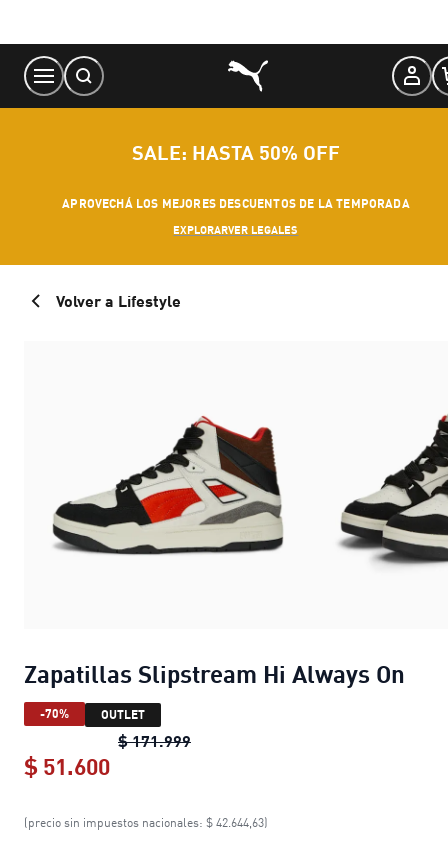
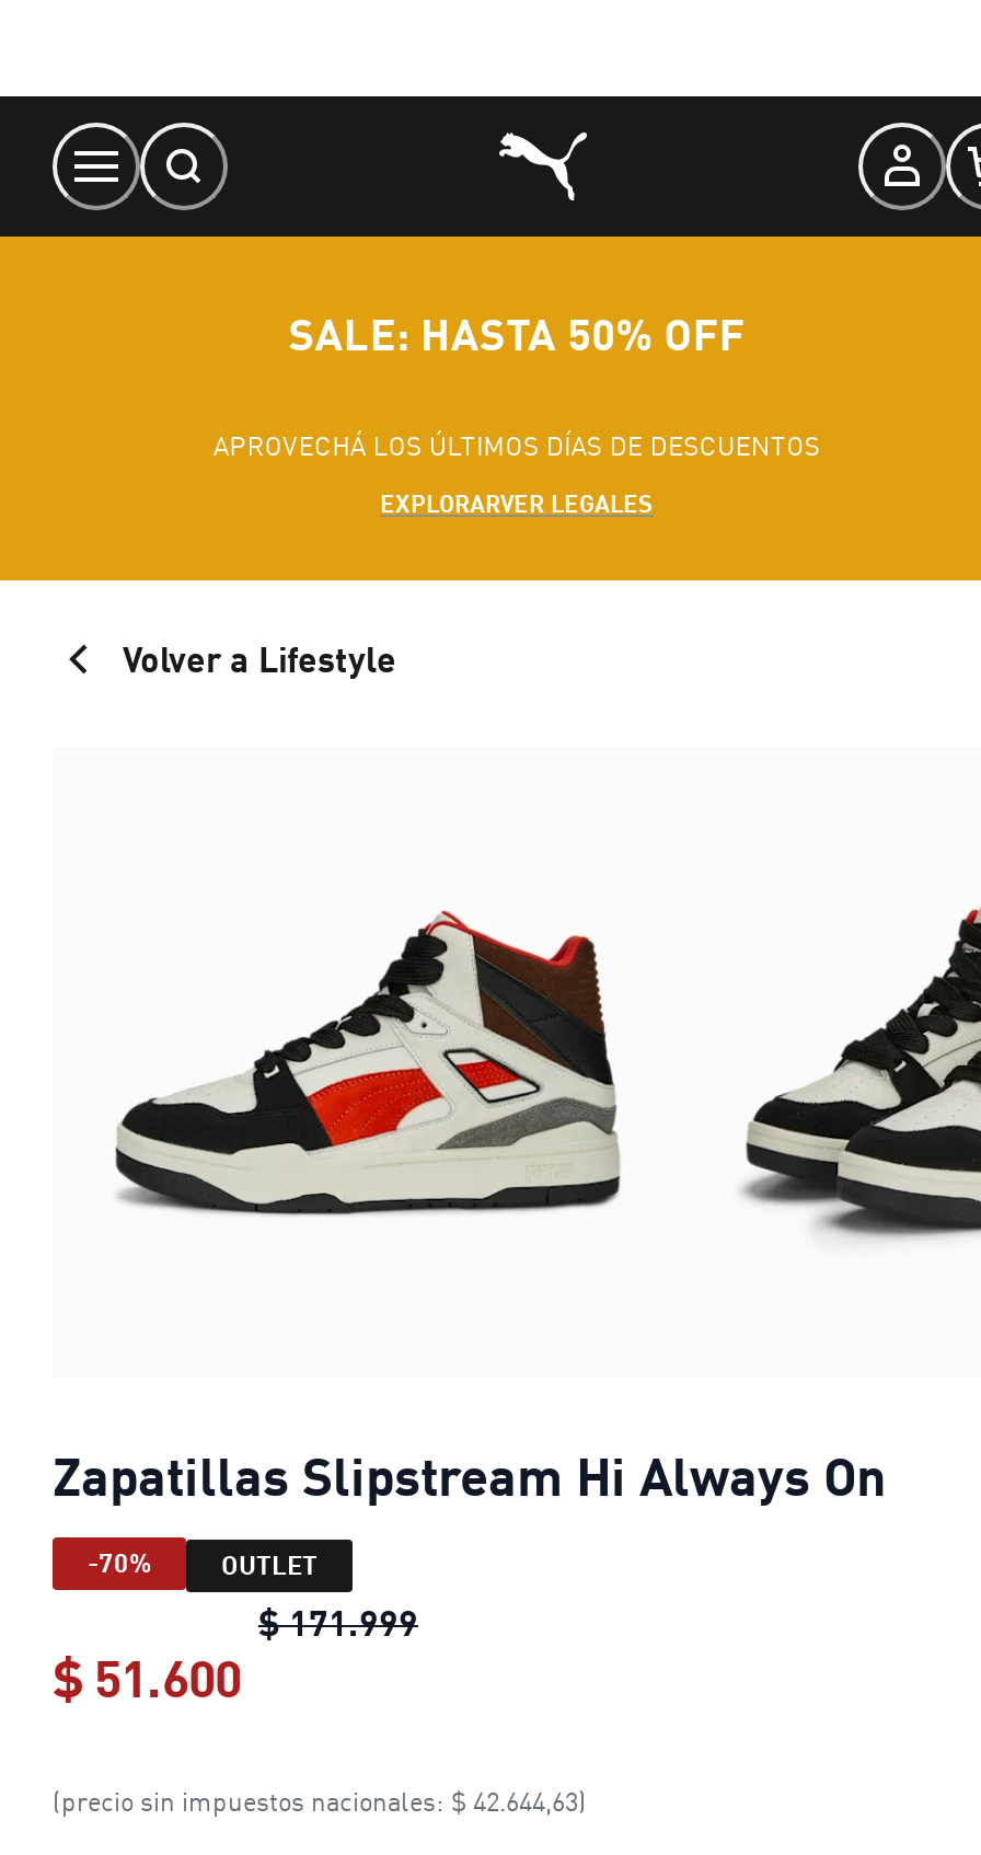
- APROVECHÁ LOS MEJORES DESCUENTOS DE LA TEMPORADA
+ APROVECHÁ LOS ÚLTIMOS DÍAS DE DESCUENTOS
